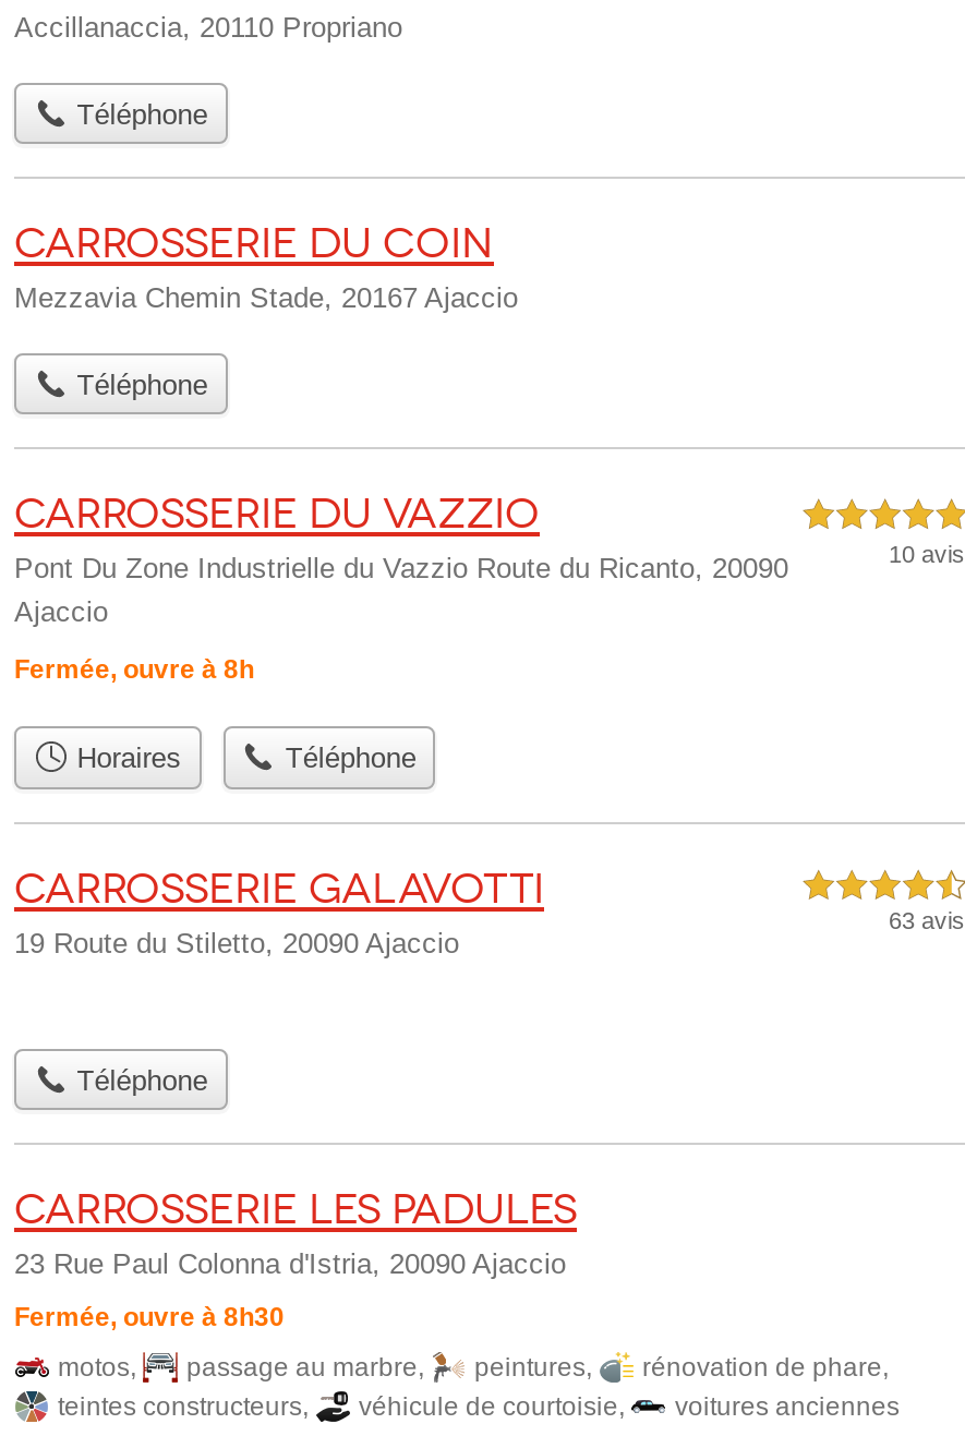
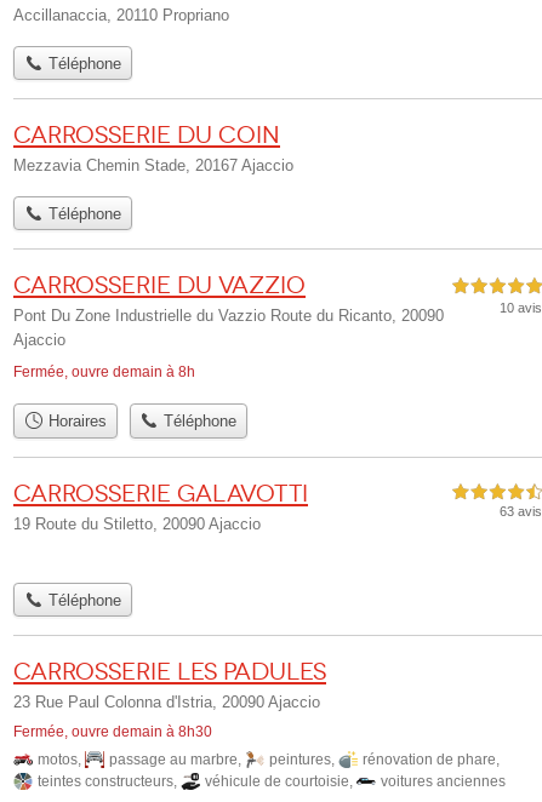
- Fermée, ouvre à 8h
+ Fermée, ouvre demain à 8h

- Fermée, ouvre à 8h30
+ Fermée, ouvre demain à 8h30
